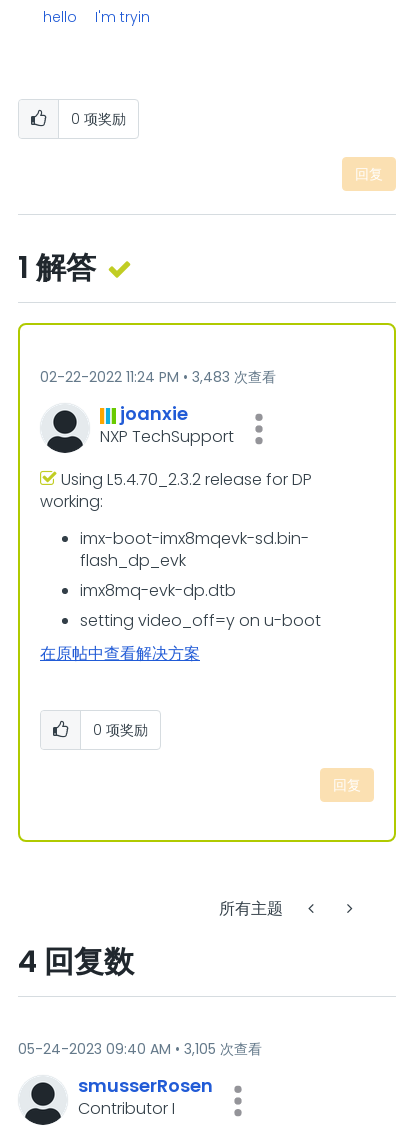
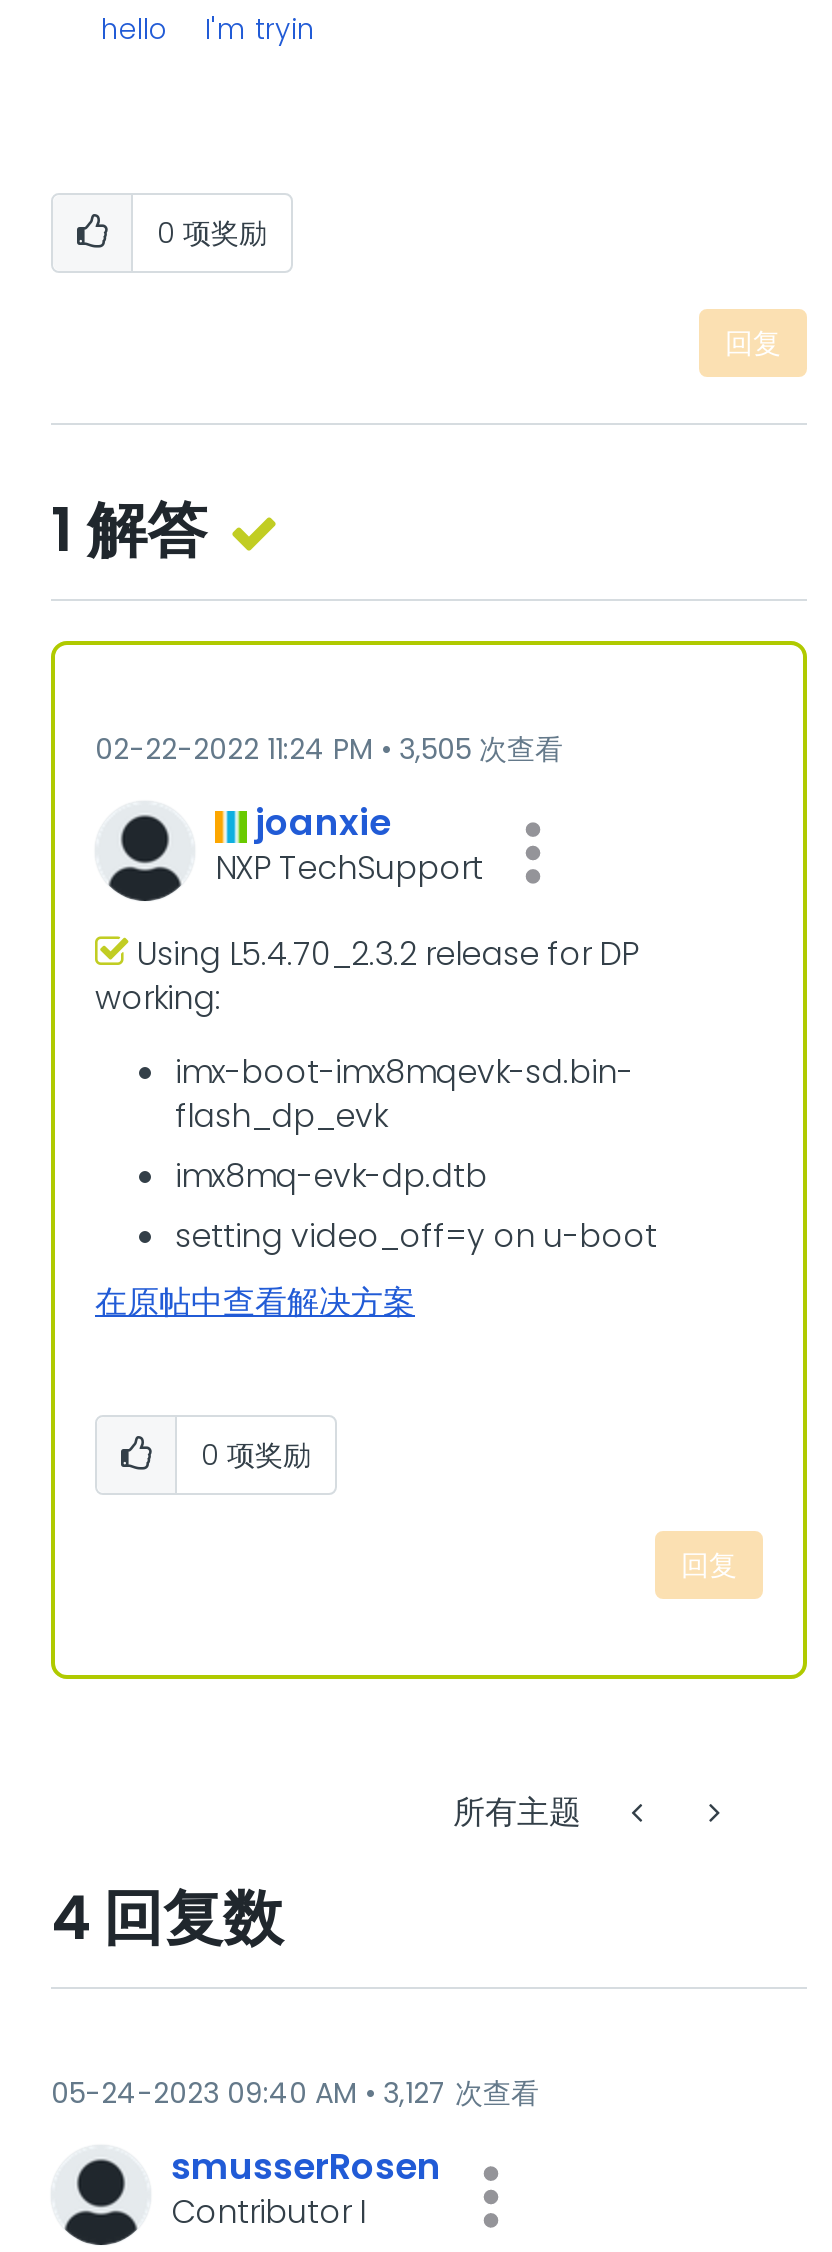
- 02-22-2022 11:24 PM 3,483 次查看
+ 02-22-2022 11:24 PM 3,505 次查看

- 05-24-2023 09:40 AM 3,105 次查看
+ 05-24-2023 09:40 AM 3,127 次查看
